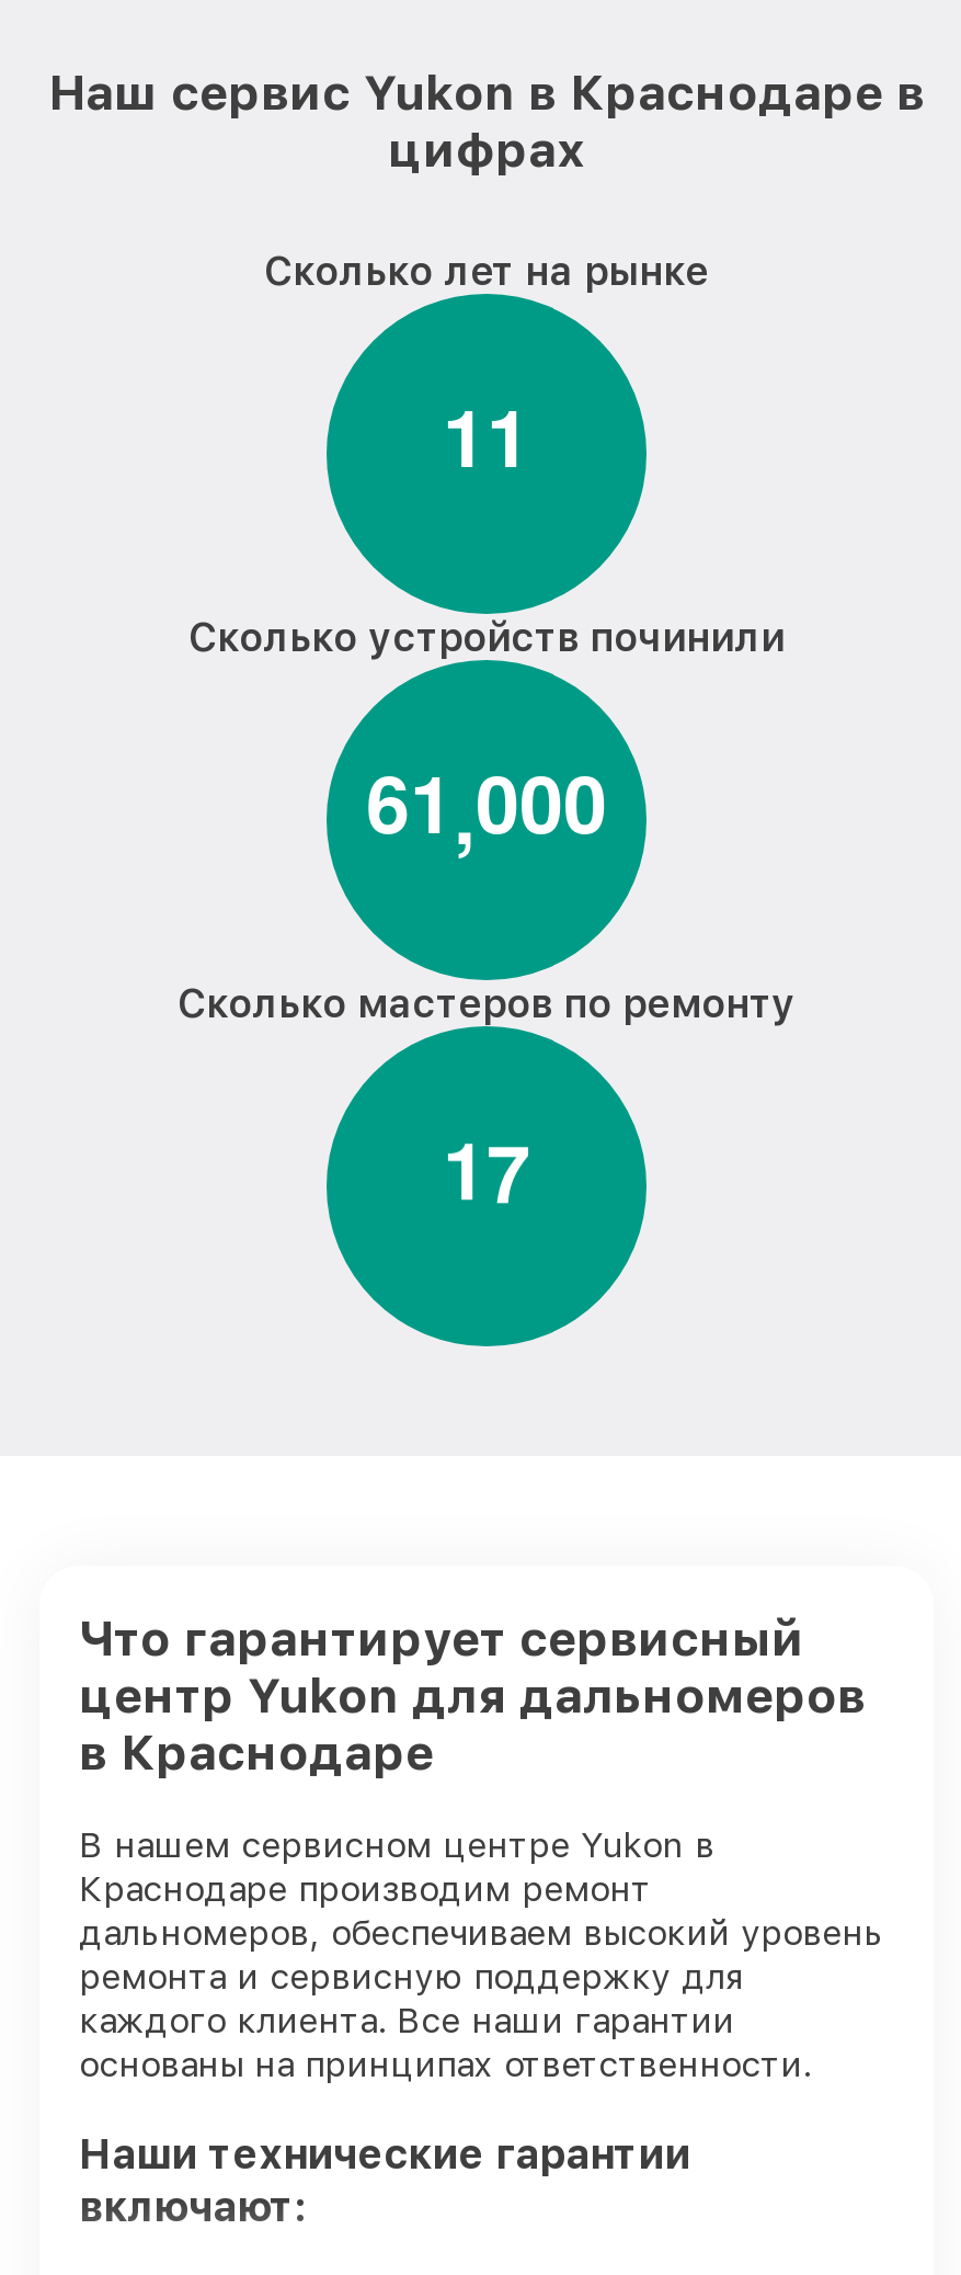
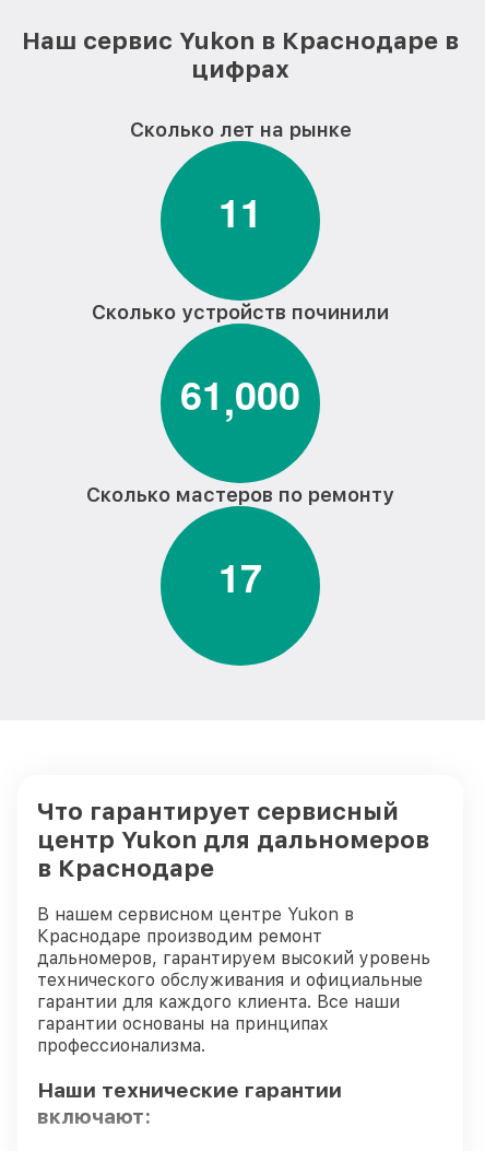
- дальномеров, обеспечиваем высокий уровень
- ремонта и сервисную поддержку для
- каждого клиента. Все наши гарантии
- основаны на принципах ответственности.
+ дальномеров, гарантируем высокий уровень
+ технического обслуживания и официальные
+ гарантии для каждого клиента. Все наши
+ гарантии основаны на принципах
+ профессионализма.
